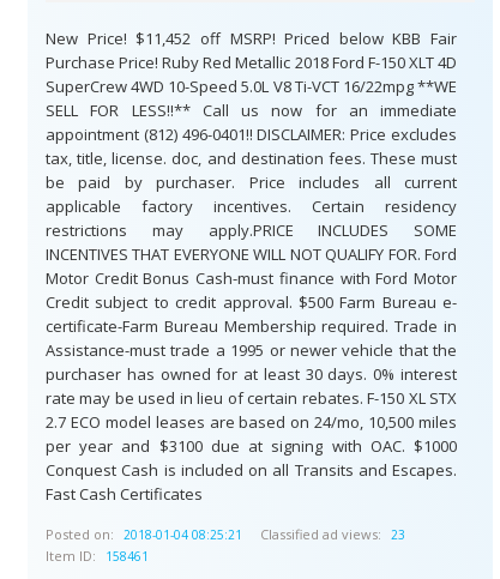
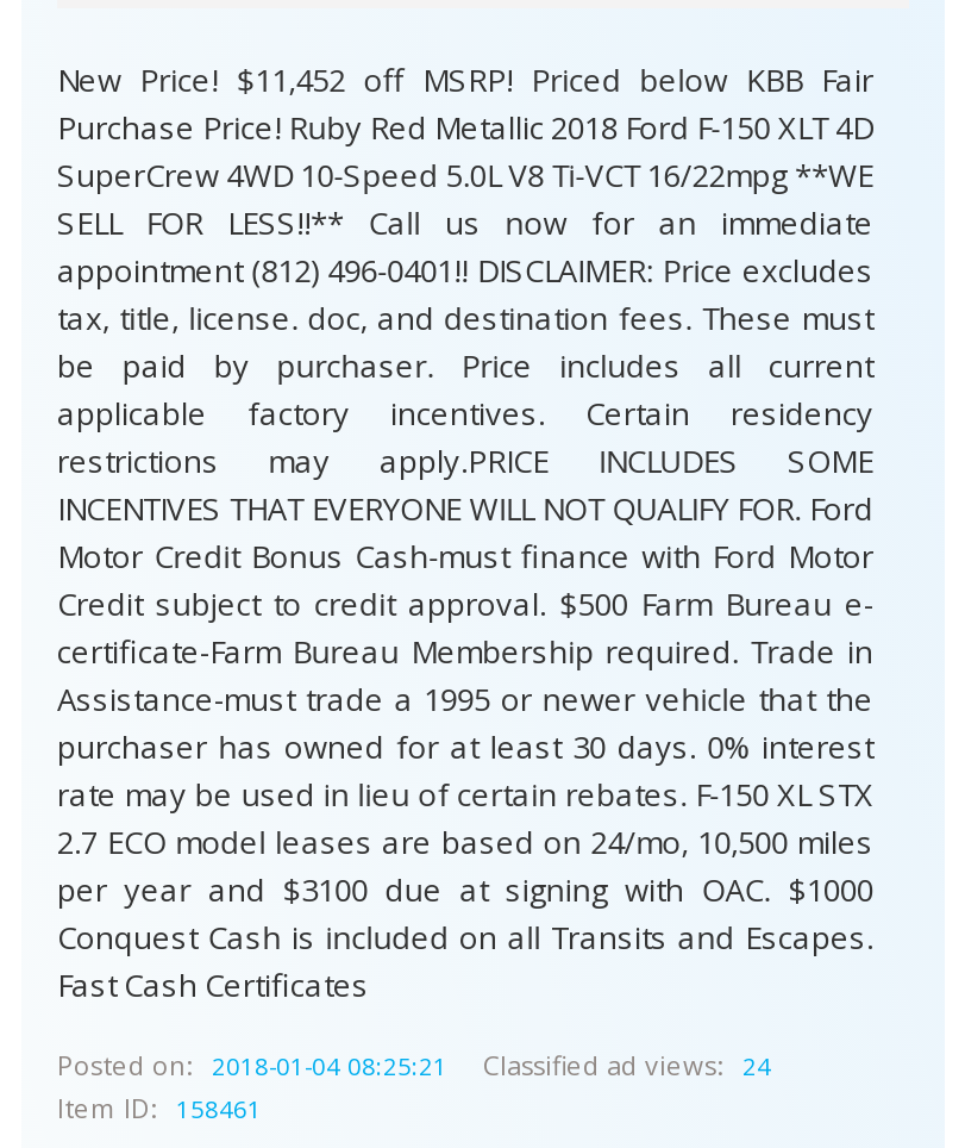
- Classified ad views: 23
+ Classified ad views: 24
